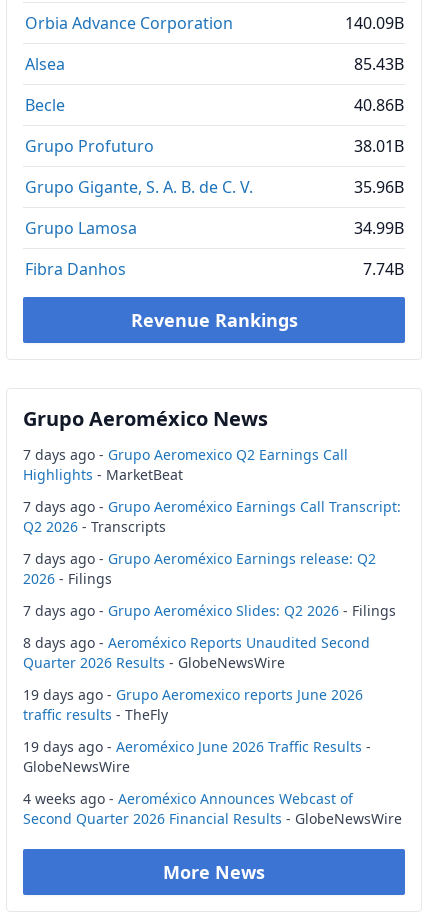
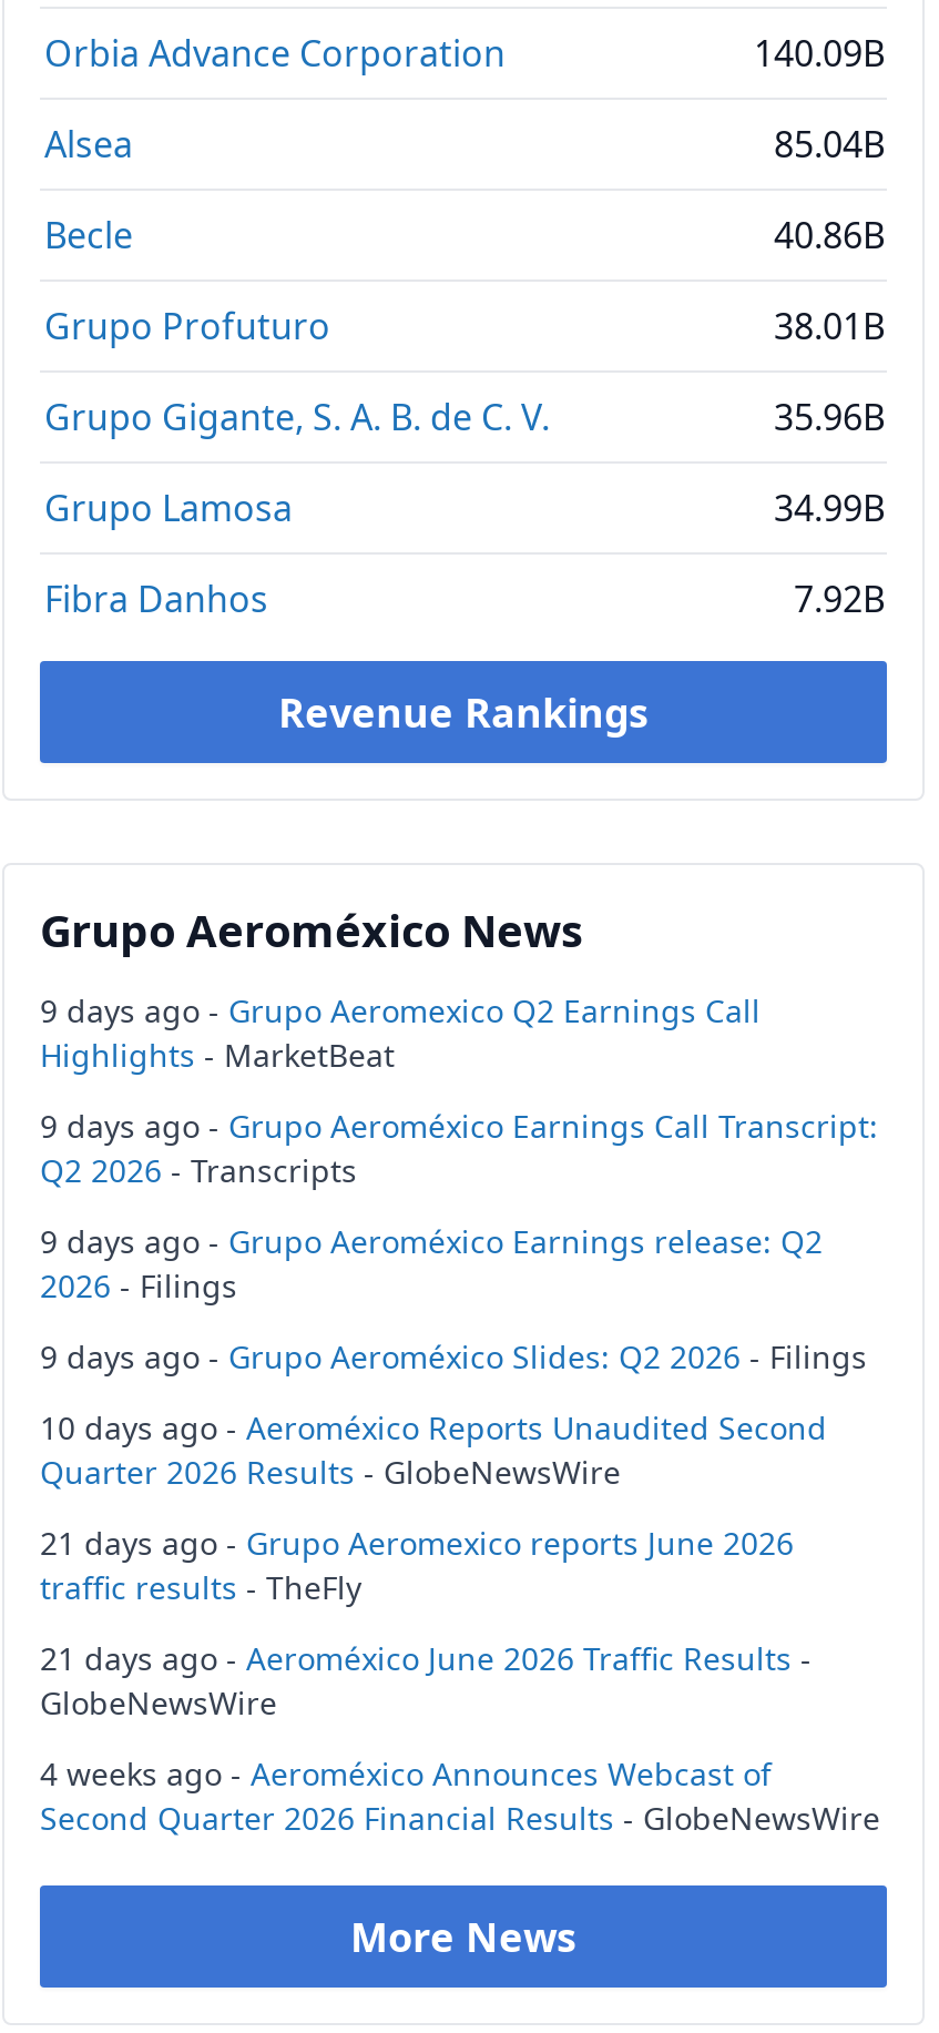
- 85.43B
+ 85.04B

- 7.74B
+ 7.92B

- 7 days ago - Grupo Aeromexico Q2 Earnings Call
+ 9 days ago - Grupo Aeromexico Q2 Earnings Call

- 7 days ago - Grupo Aeroméxico Earnings Call Transcript:
+ 9 days ago - Grupo Aeroméxico Earnings Call Transcript:

- 7 days ago - Grupo Aeroméxico Earnings release: Q2
+ 9 days ago - Grupo Aeroméxico Earnings release: Q2

- 7 days ago - Grupo Aeroméxico Slides: Q2 2026 - Filings
+ 9 days ago - Grupo Aeroméxico Slides: Q2 2026 - Filings

- 8 days ago - Aeroméxico Reports Unaudited Second
+ 10 days ago - Aeroméxico Reports Unaudited Second

- 19 days ago - Grupo Aeromexico reports June 2026
+ 21 days ago - Grupo Aeromexico reports June 2026

- 19 days ago - Aeroméxico June 2026 Traffic Results -
+ 21 days ago - Aeroméxico June 2026 Traffic Results -
